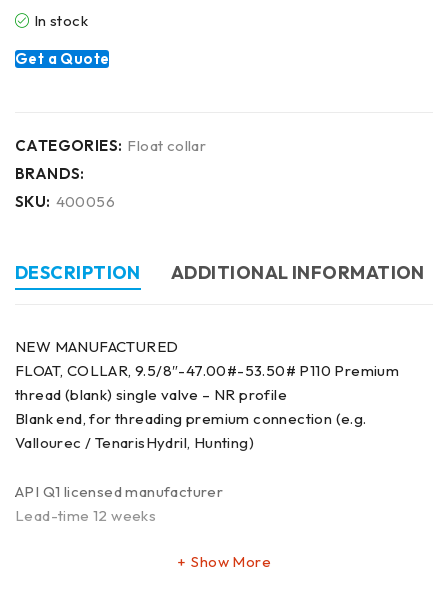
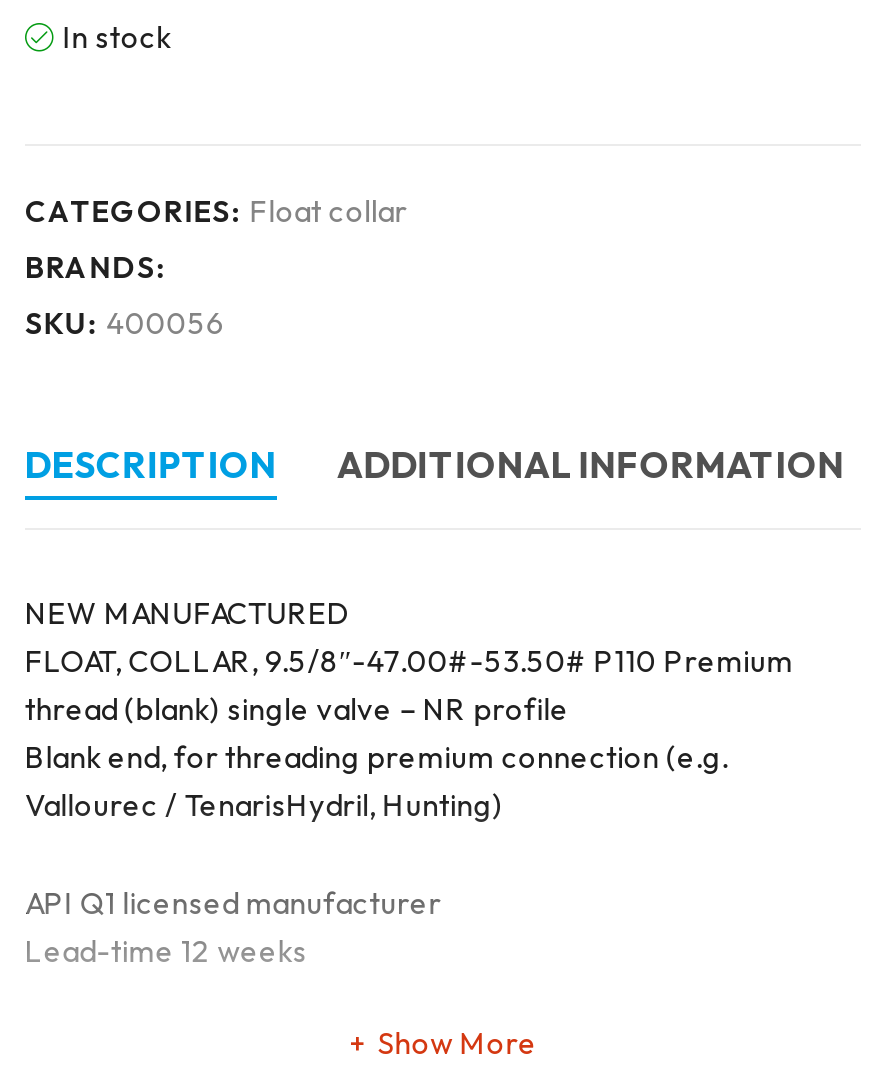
- Get a Quote
